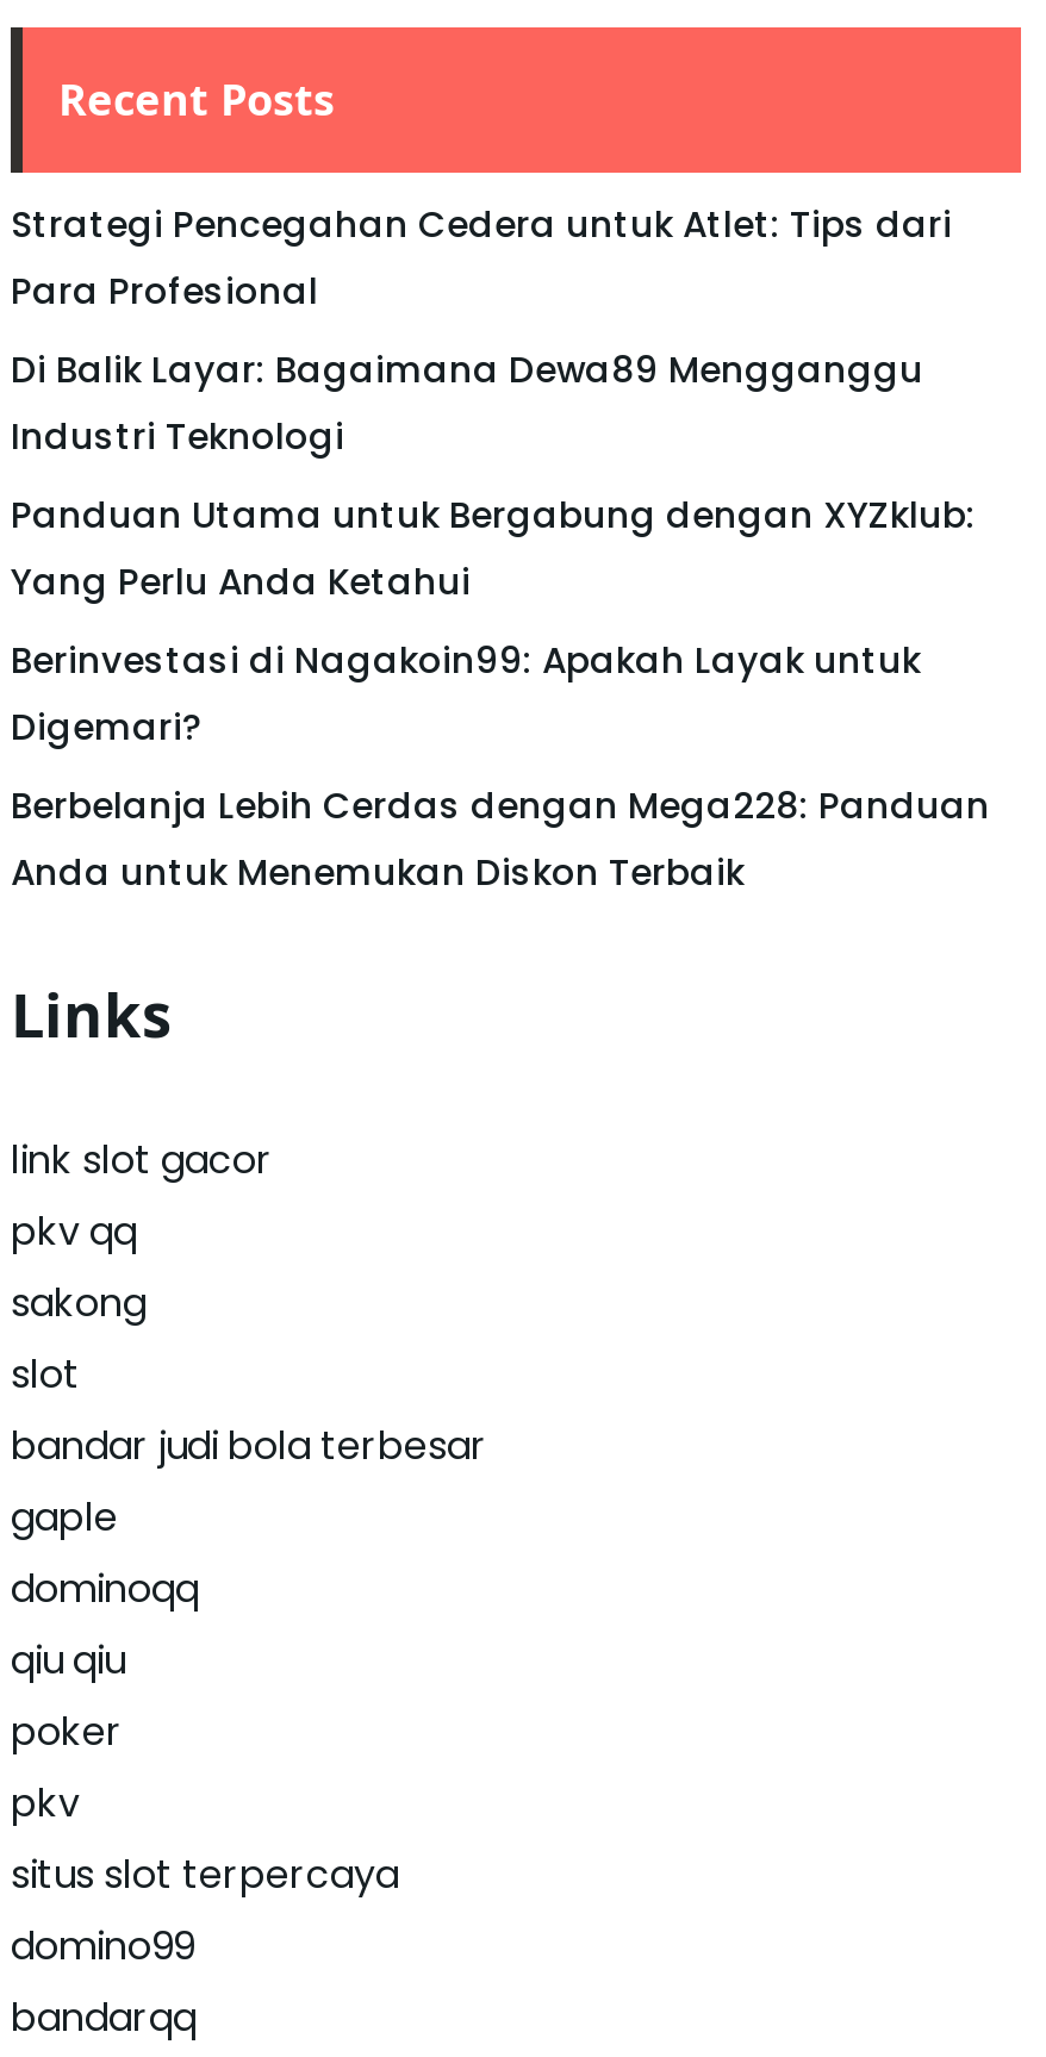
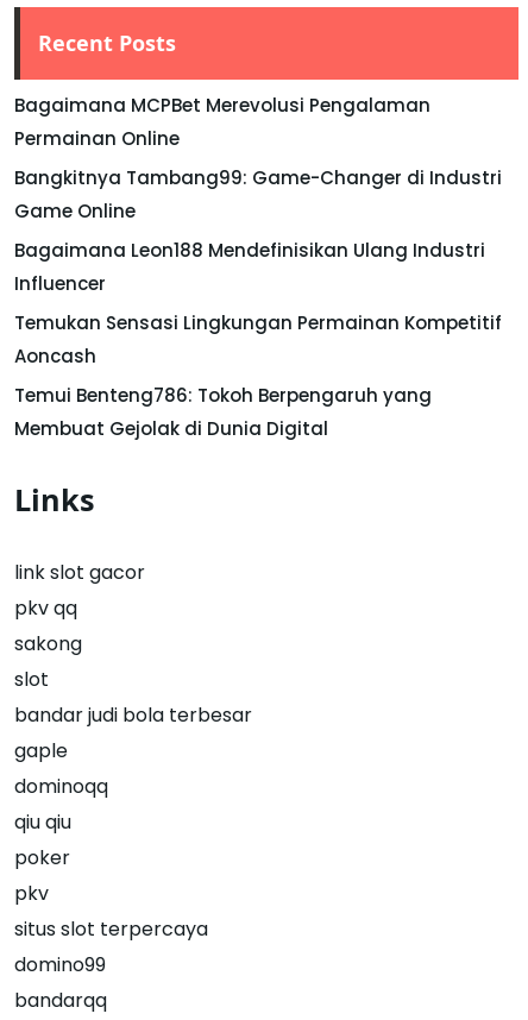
- Strategi Pencegahan Cedera untuk Atlet: Tips dari
- Para Profesional
+ Bagaimana MCPBet Merevolusi Pengalaman
+ Permainan Online

- Di Balik Layar: Bagaimana Dewa89 Mengganggu
- Industri Teknologi
+ Bangkitnya Tambang99: Game-Changer di Industri
+ Game Online

- Panduan Utama untuk Bergabung dengan XYZklub:
- Yang Perlu Anda Ketahui
+ Bagaimana Leon188 Mendefinisikan Ulang Industri
+ Influencer

- Berinvestasi di Nagakoin99: Apakah Layak untuk
- Digemari?
+ Temukan Sensasi Lingkungan Permainan Kompetitif
+ Aoncash

- Berbelanja Lebih Cerdas dengan Mega228: Panduan
- Anda untuk Menemukan Diskon Terbaik
+ Temui Benteng786: Tokoh Berpengaruh yang
+ Membuat Gejolak di Dunia Digital
